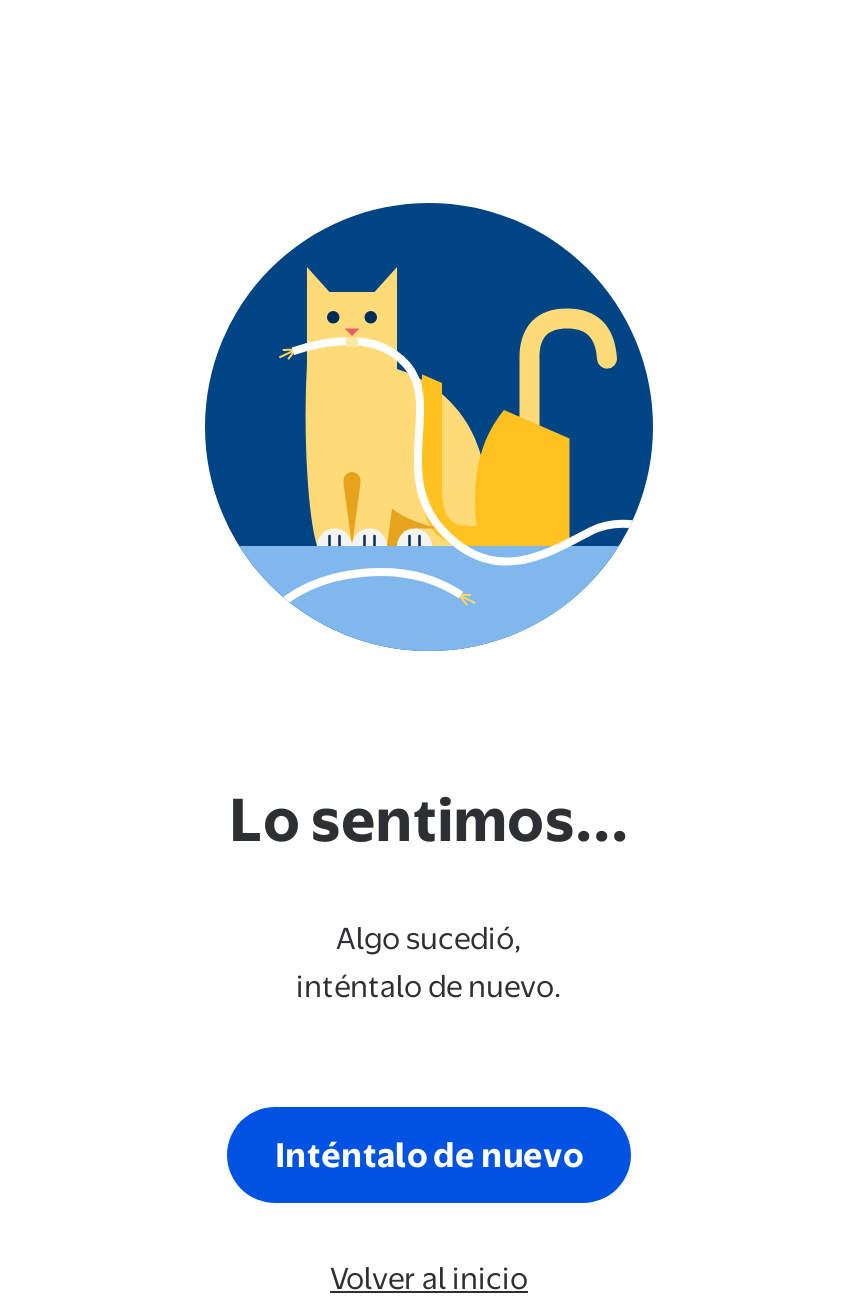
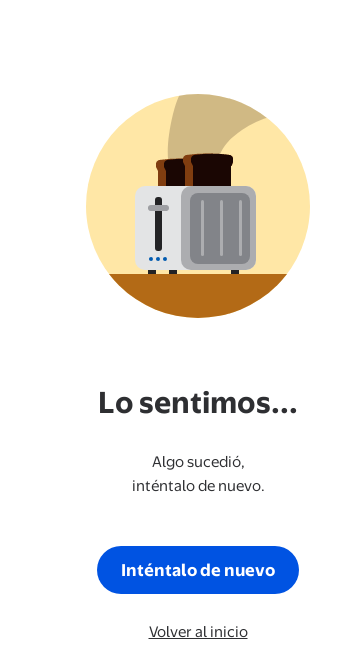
- [image]
+ [image]
